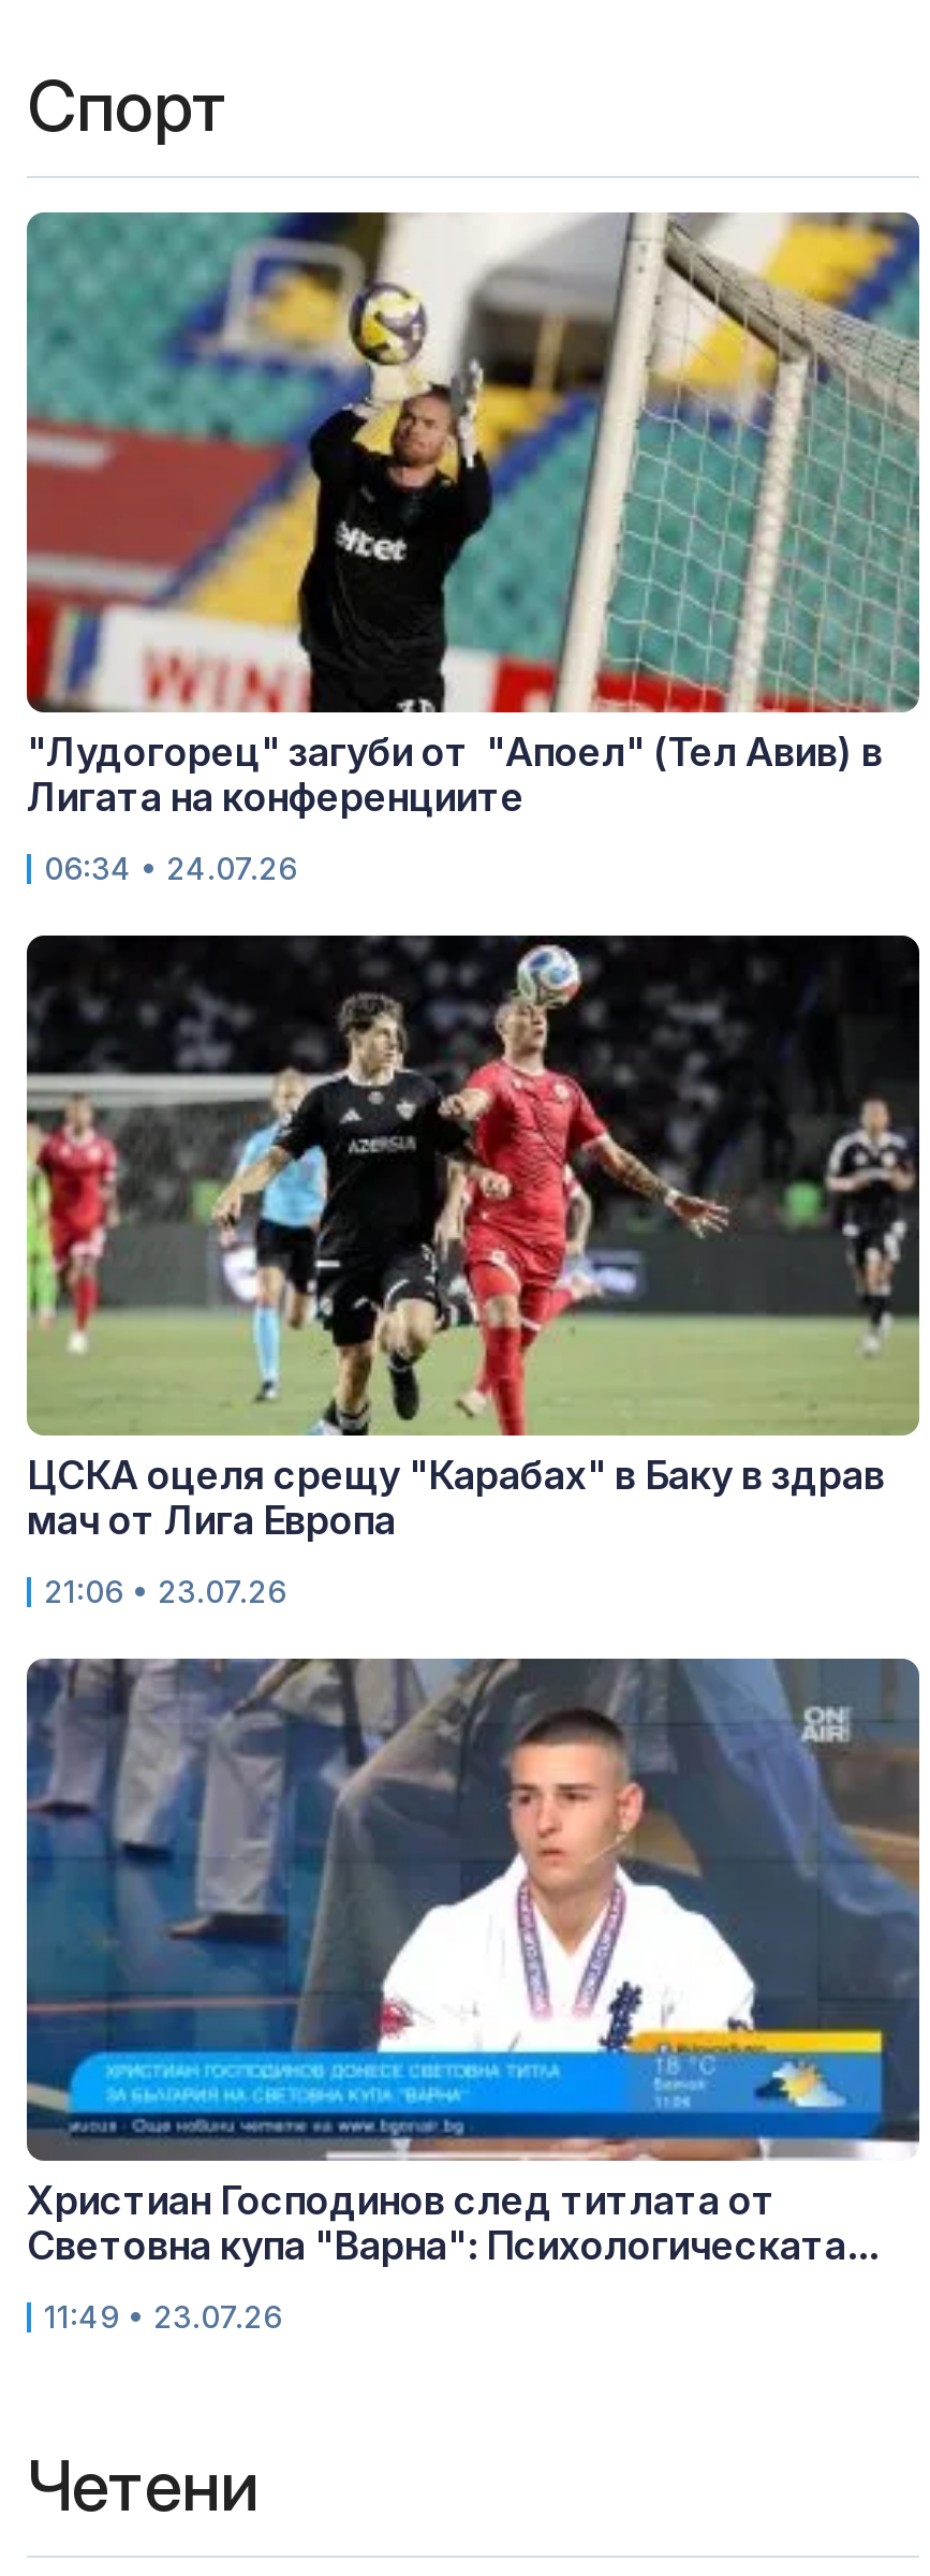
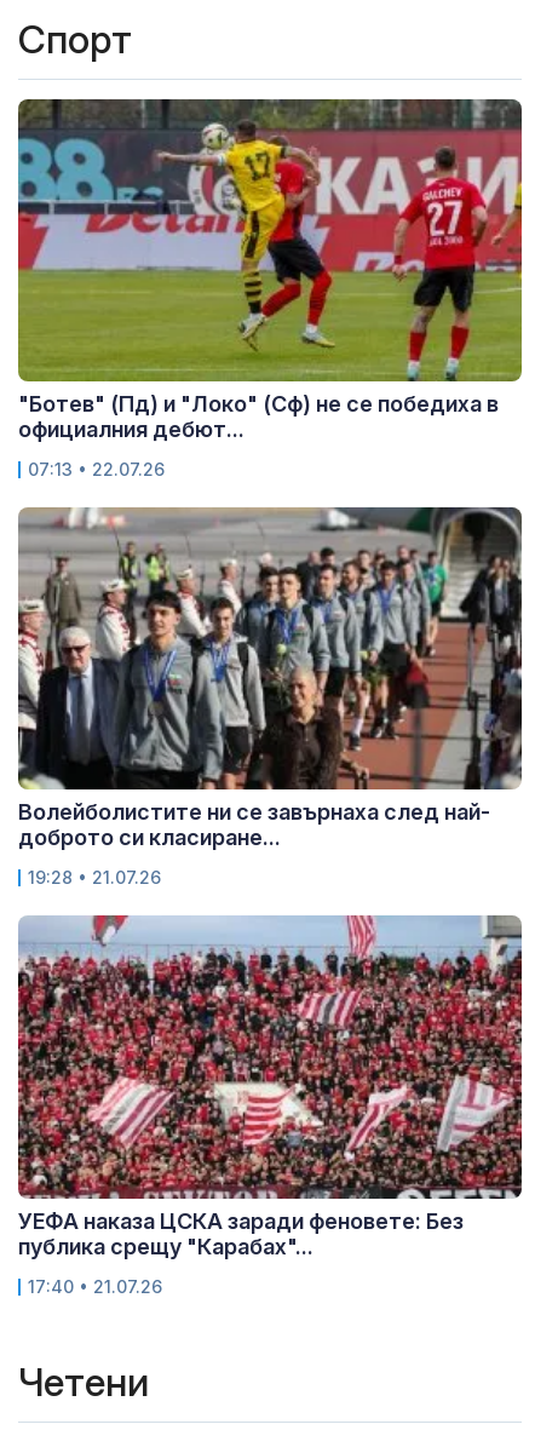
- [image]
- "Лудогорец" загуби от "Апоел" (Тел Авив) в
- Лигата на конференциите
+ [image]
+ "Ботев" (Пд) и "Локо" (Сф) не се победиха в
+ официалния дебют...

- 06:34 • 24.07.26
+ 07:13 • 22.07.26

- [image]
- ЦСКА оцеля срещу "Карабах" в Баку в здрав
- мач от Лига Европа
+ [image]
+ Волейболистите ни се завърнаха след най-
+ доброто си класиране...

- 21:06 • 23.07.26
+ 19:28 • 21.07.26

- [image]
- Христиан Господинов след титлата от
- Световна купа "Варна": Психологическата...
+ [image]
+ УЕФА наказа ЦСКА заради феновете: Без
+ публика срещу "Карабах"...

- 11:49 • 23.07.26
+ 17:40 • 21.07.26
